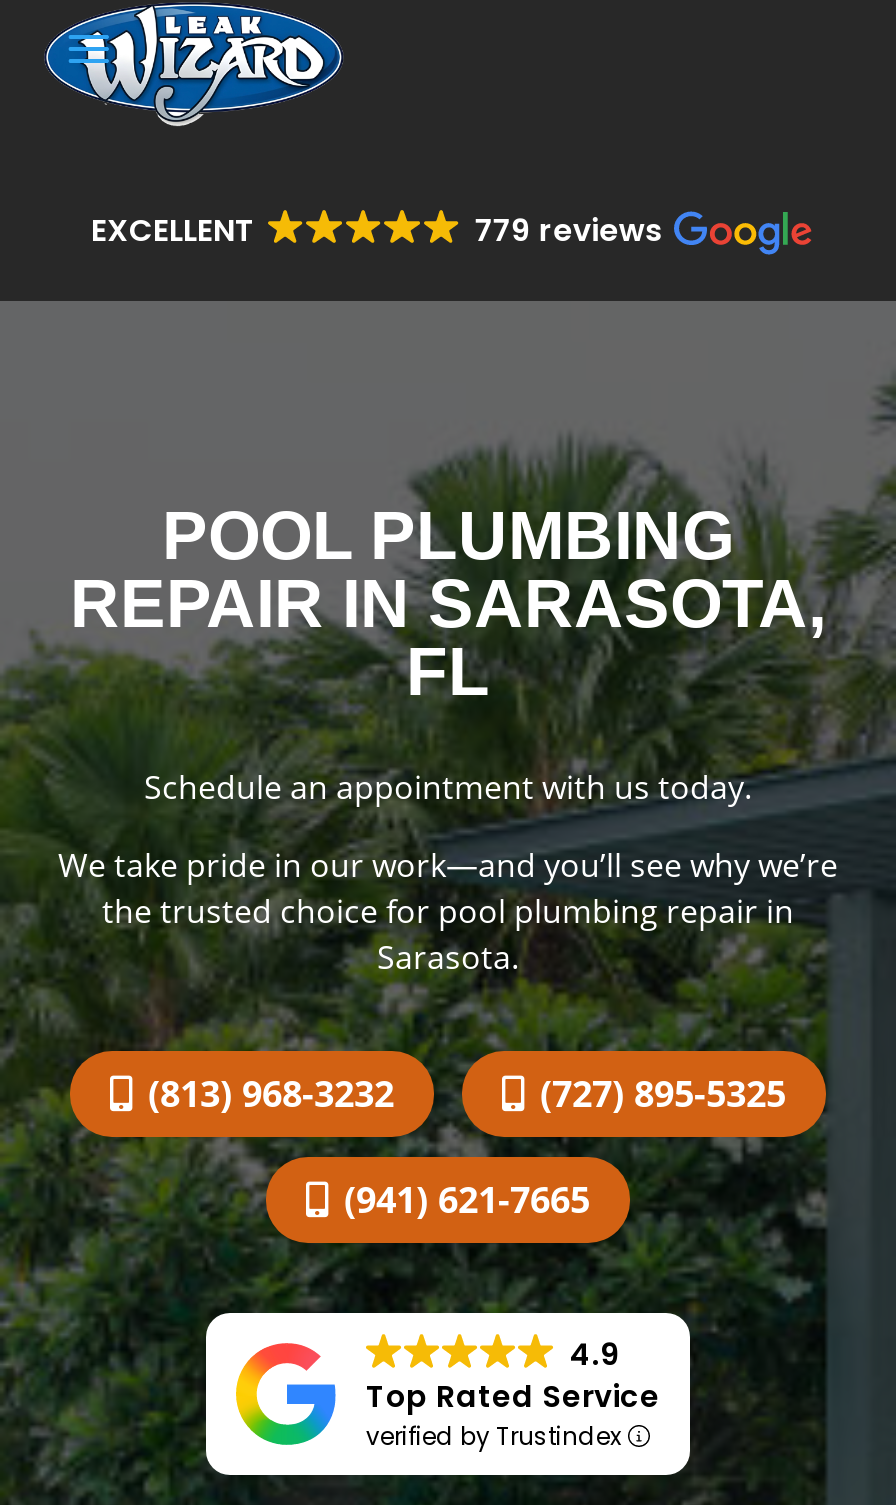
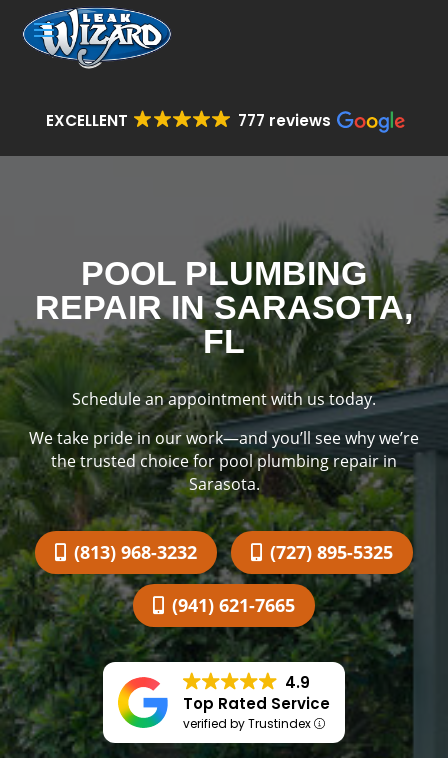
- 779 reviews
+ 777 reviews
